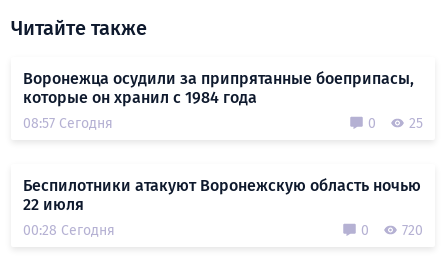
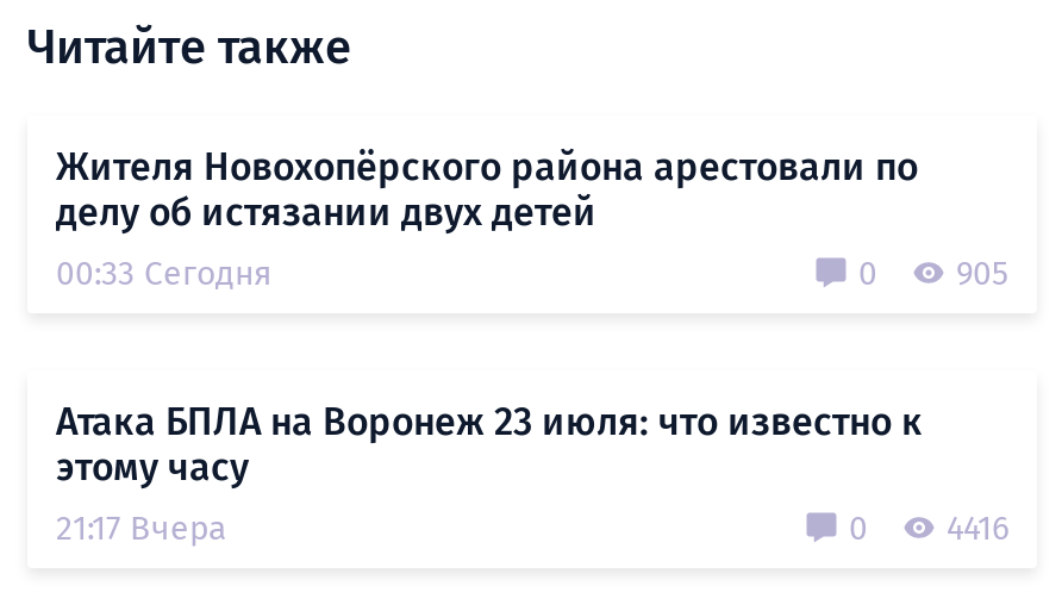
- Воронежца осудили за припрятанные боеприпасы,
- которые он хранил с 1984 года
- 08:57 Сегодня
+ Жителя Новохопёрского района арестовали по
+ делу об истязании двух детей
+ 00:33 Сегодня

- 0 25
+ 0 905

- Беспилотники атакуют Воронежскую область ночью
- 22 июля
- 00:28 Сегодня
+ Атака БПЛА на Воронеж 23 июля: что известно к
+ этому часу
+ 21:17 Вчера

- 0 720
+ 0 4416
